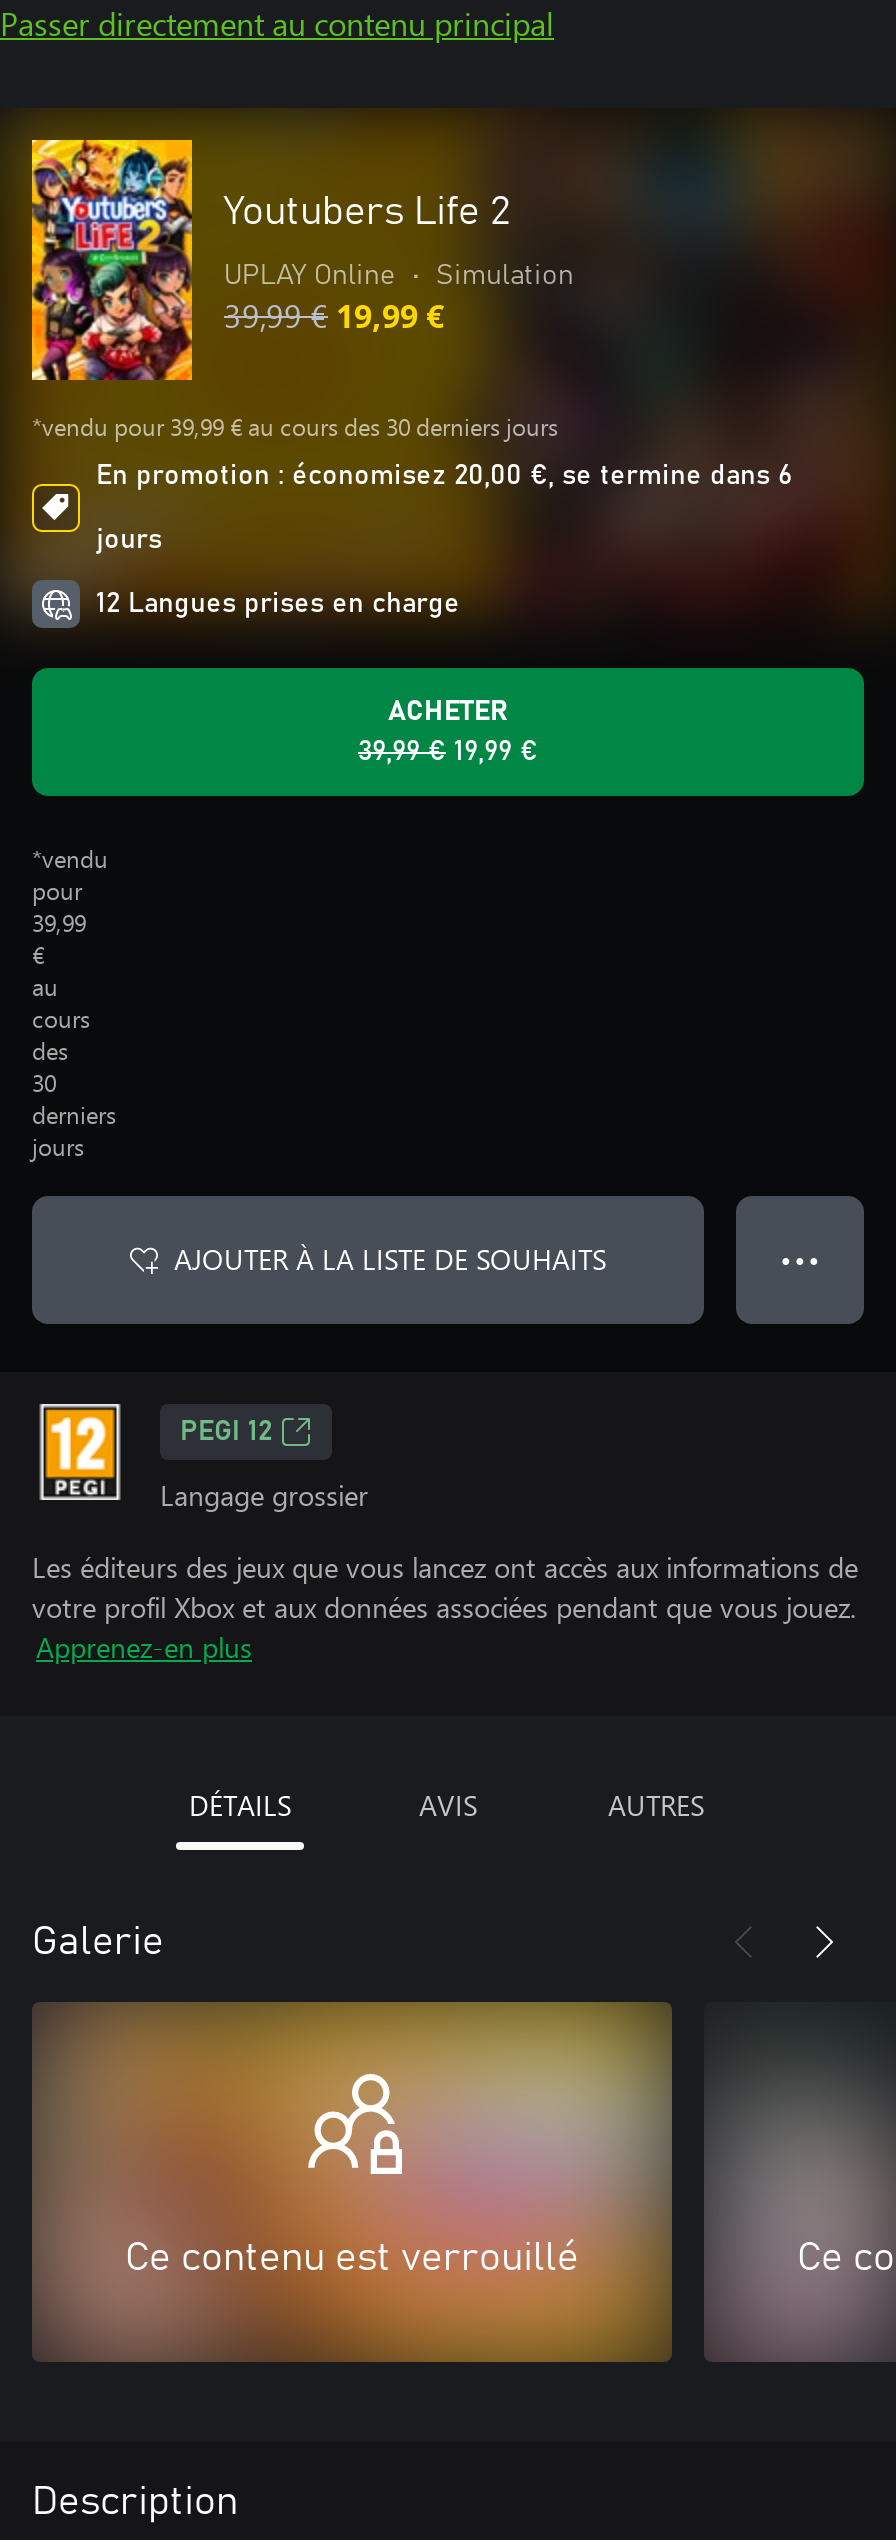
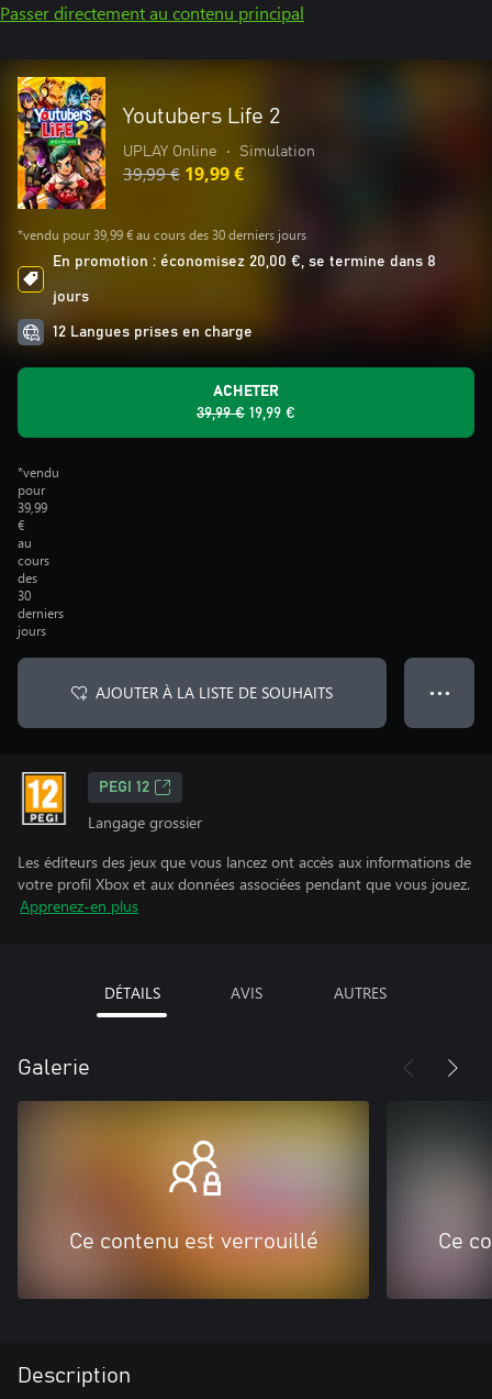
- En promotion : économisez 20,00 €, se termine dans 6
+ En promotion : économisez 20,00 €, se termine dans 8
